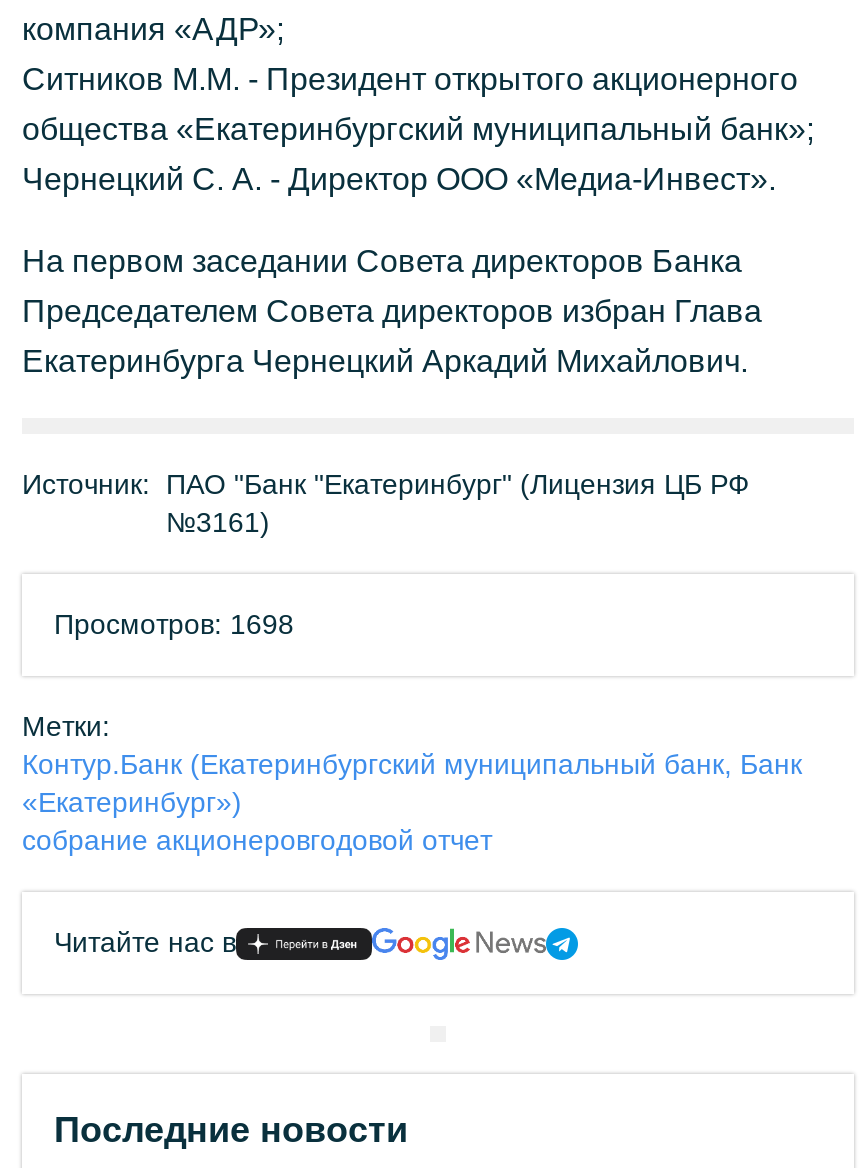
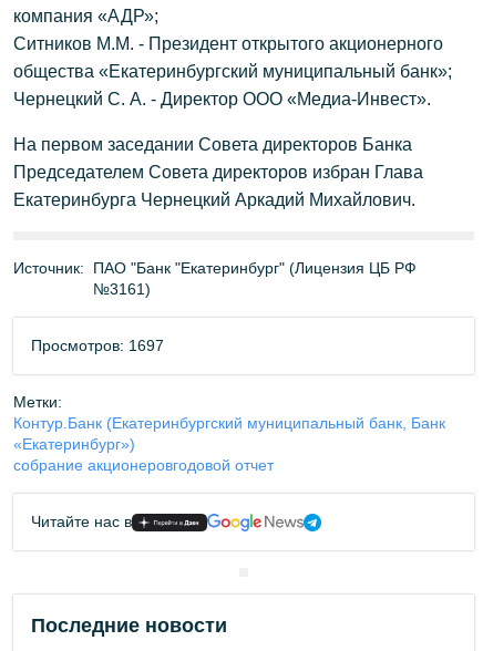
- Просмотров: 1698
+ Просмотров: 1697
